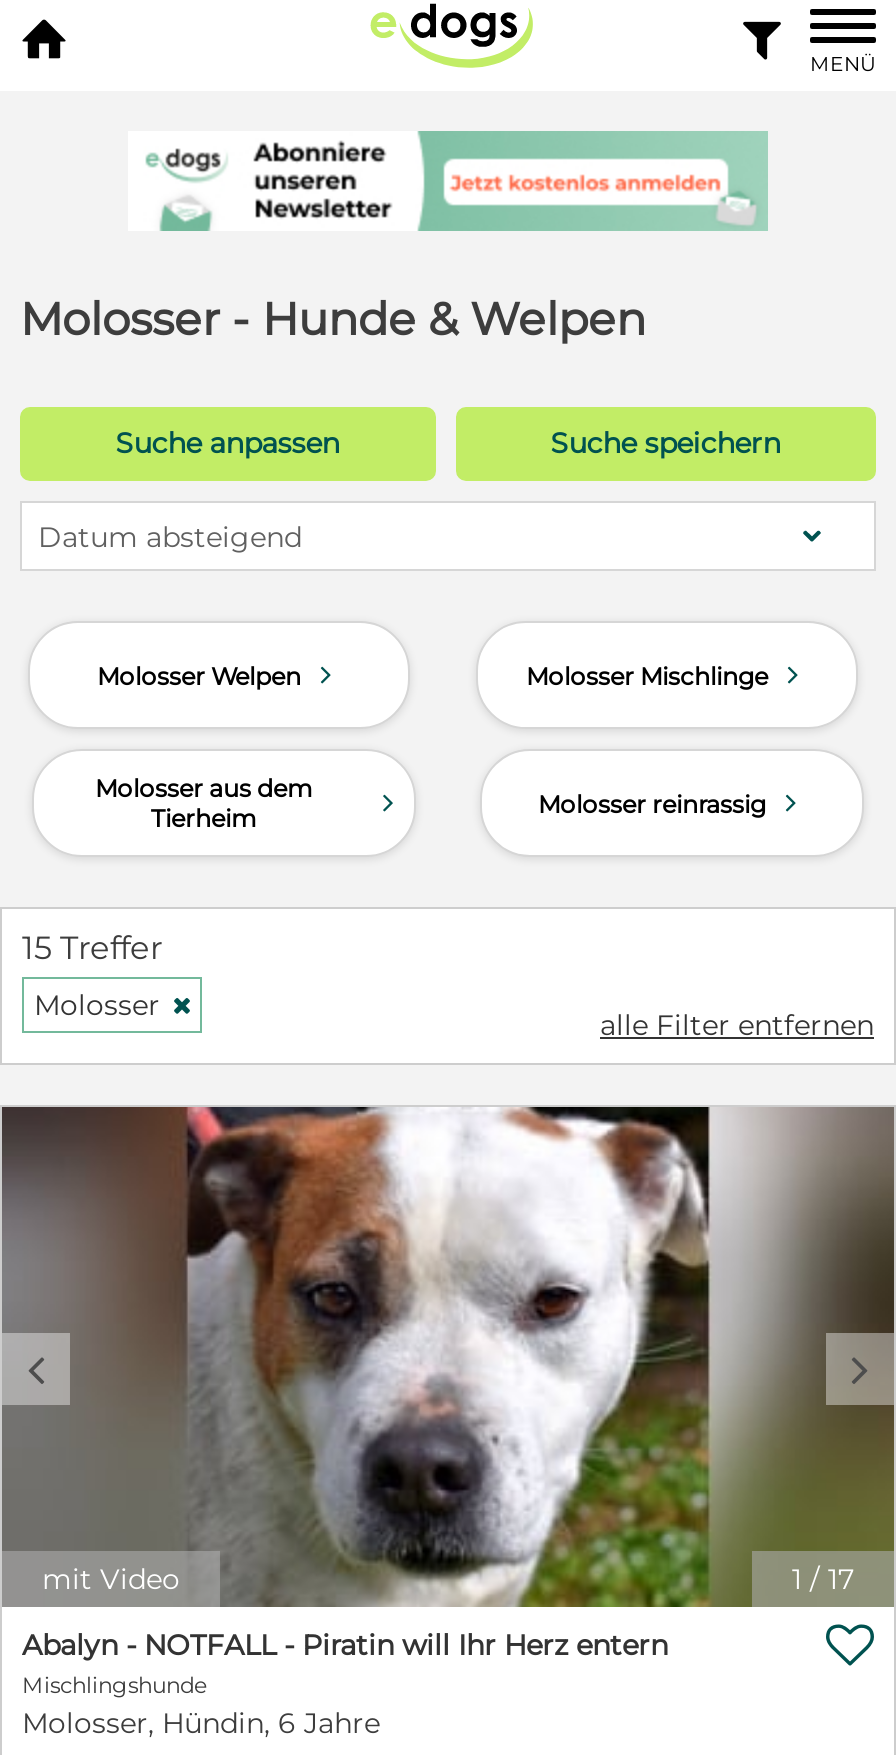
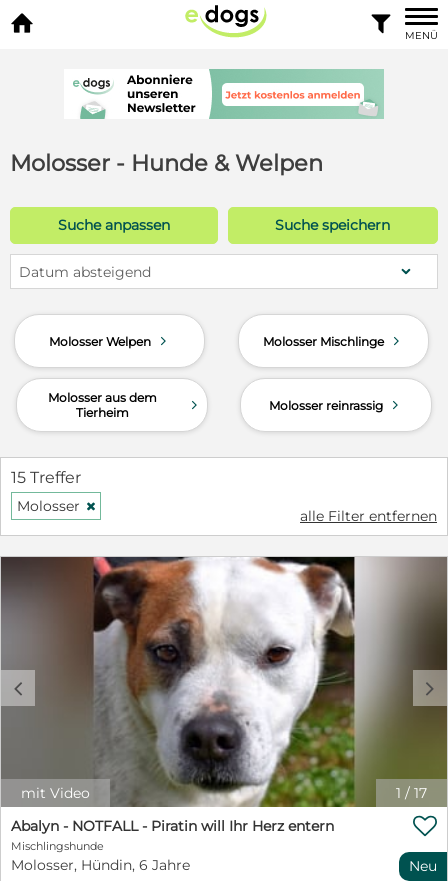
+ Neu
